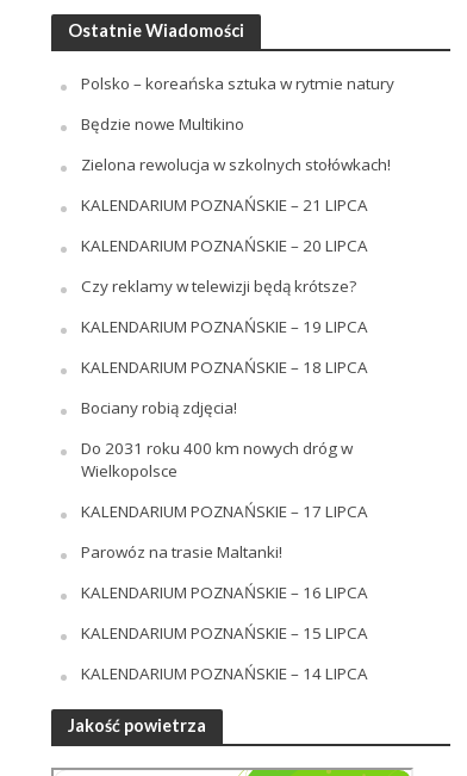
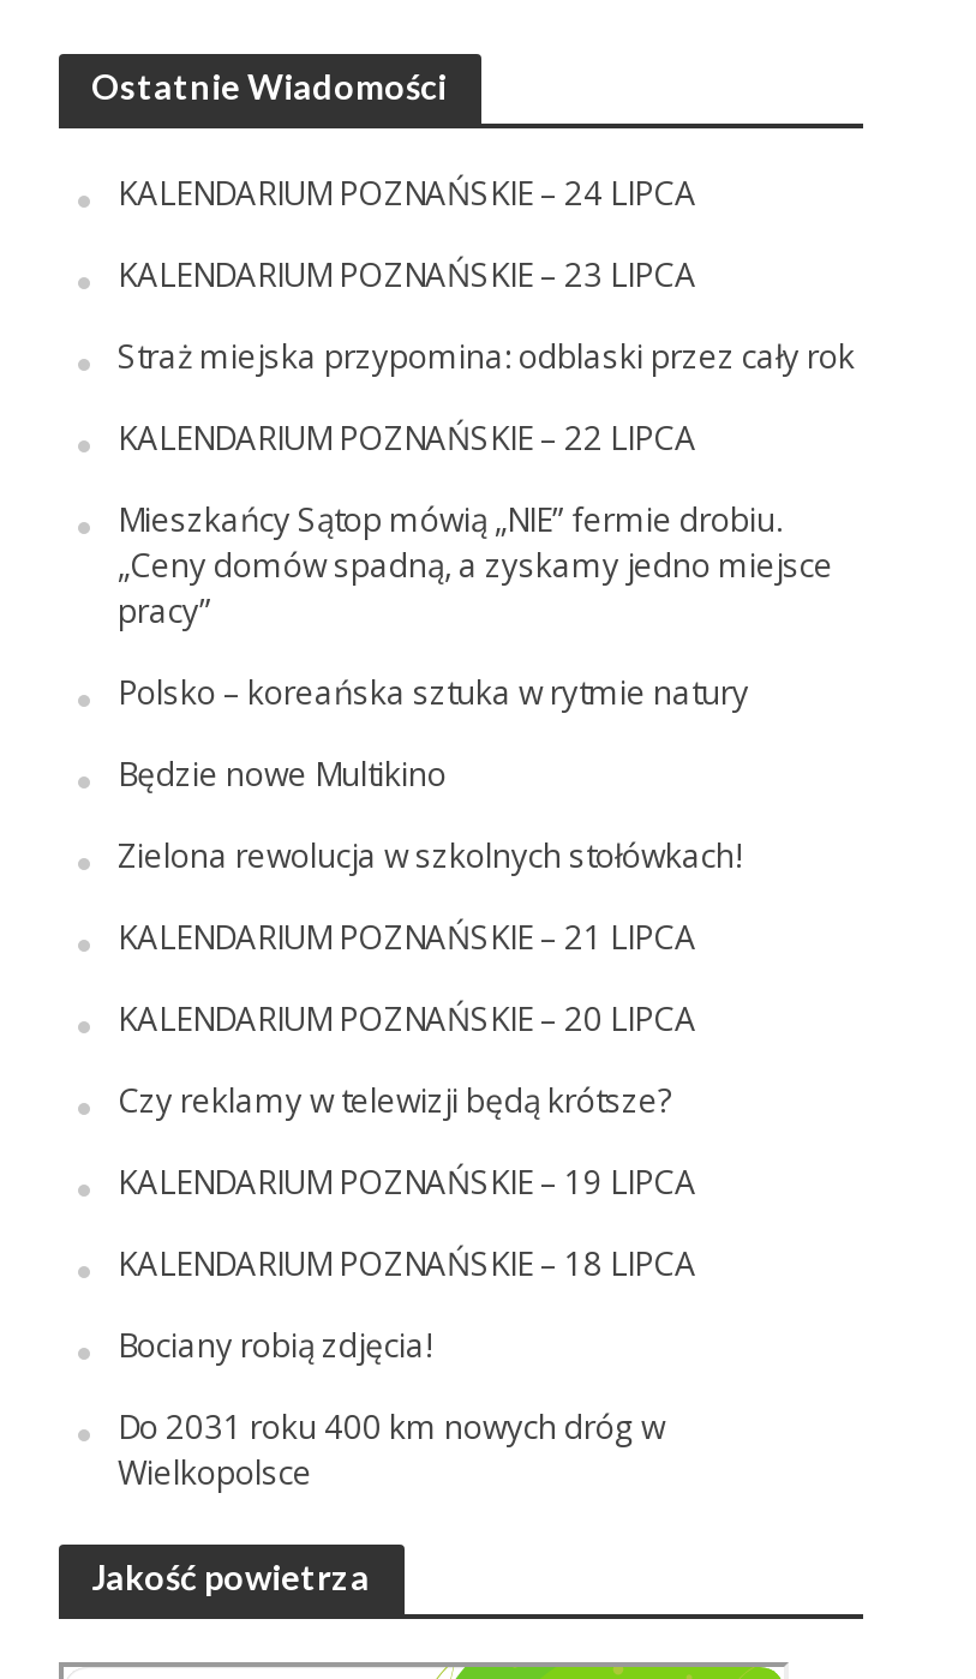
+ KALENDARIUM POZNAŃSKIE – 24 LIPCA
+ KALENDARIUM POZNAŃSKIE – 23 LIPCA
+ Straż miejska przypomina: odblaski przez cały rok
+ KALENDARIUM POZNAŃSKIE – 22 LIPCA
+ Mieszkańcy Sątop mówią „NIE” fermie drobiu.
+ „Ceny domów spadną, a zyskamy jedno miejsce
+ pracy”

moved down: Polsko – koreańska sztuka w rytmie natury | Będzie nowe Multikino | Zielona rewolucja w szkolnych stołówkach! | ... | Do 2031 roku 400 km nowych dróg w | Wielkopolsce

- KALENDARIUM POZNAŃSKIE – 17 LIPCA
- Parowóz na trasie Maltanki!
- KALENDARIUM POZNAŃSKIE – 16 LIPCA
- KALENDARIUM POZNAŃSKIE – 15 LIPCA
- KALENDARIUM POZNAŃSKIE – 14 LIPCA
